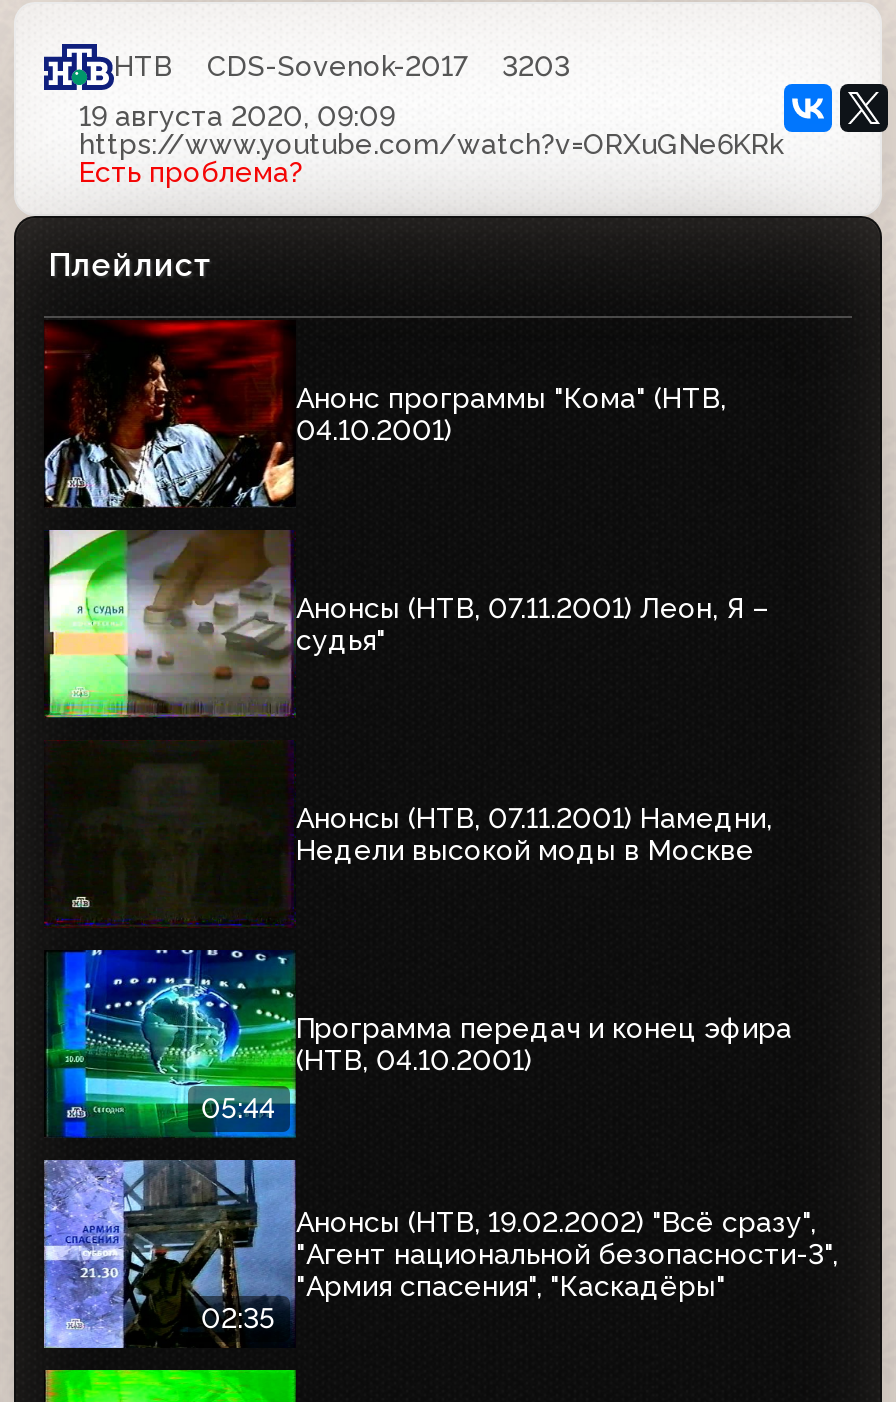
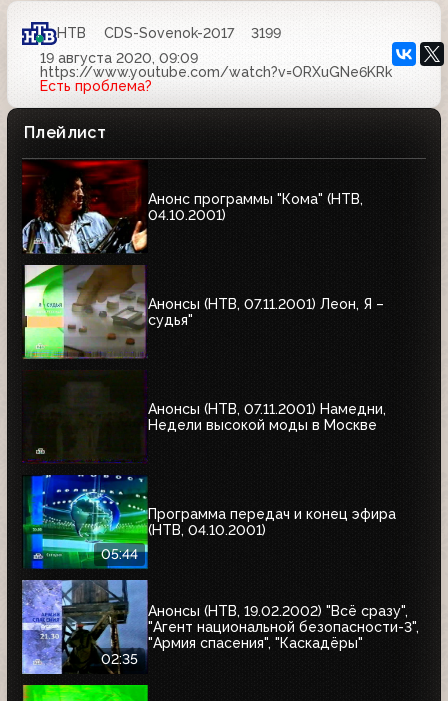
- НТВ CDS-Sovenok-2017 3203
+ НТВ CDS-Sovenok-2017 3199
